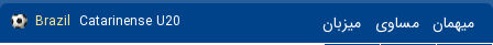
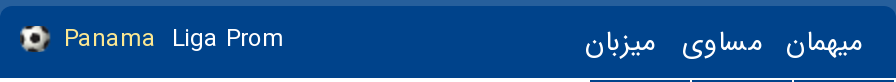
- Brazil Catarinense U20
+ Panama Liga Prom
